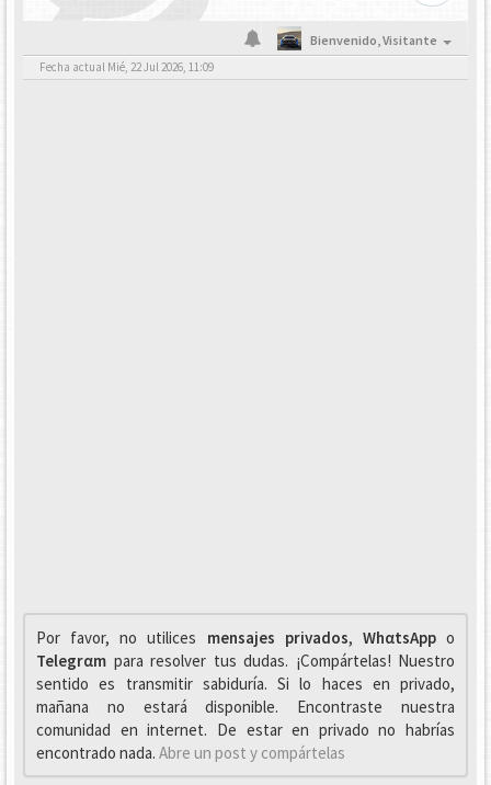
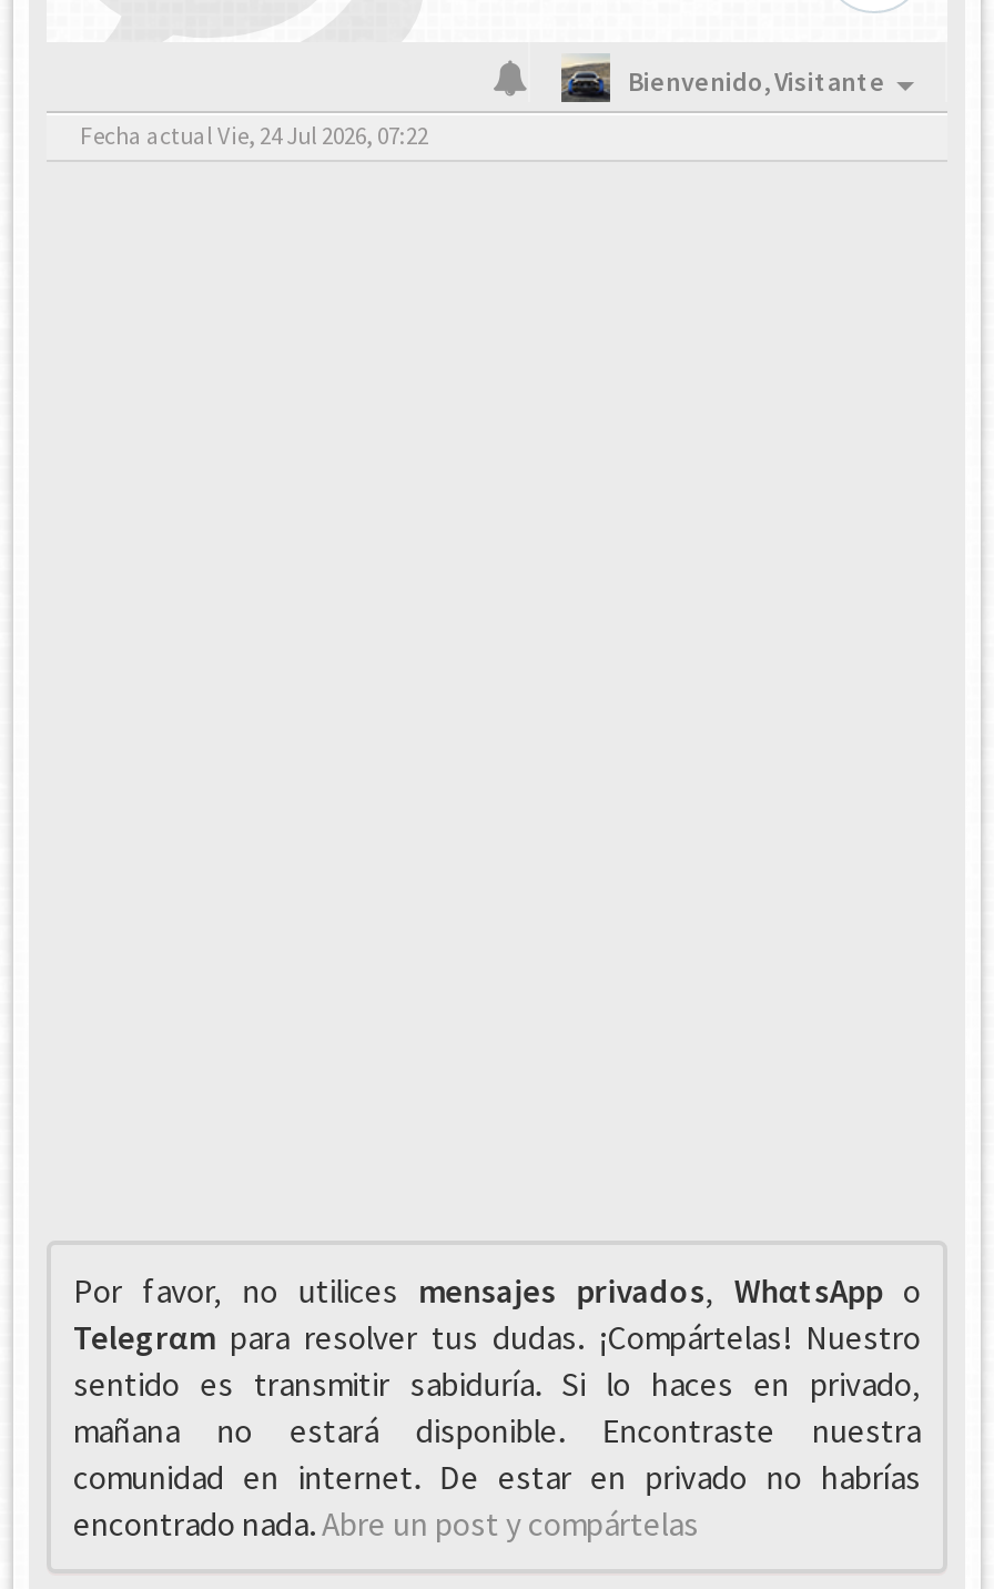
- Fecha actual Mié, 22 Jul 2026, 11:09
+ Fecha actual Vie, 24 Jul 2026, 07:22
